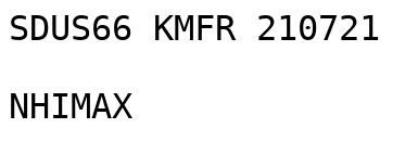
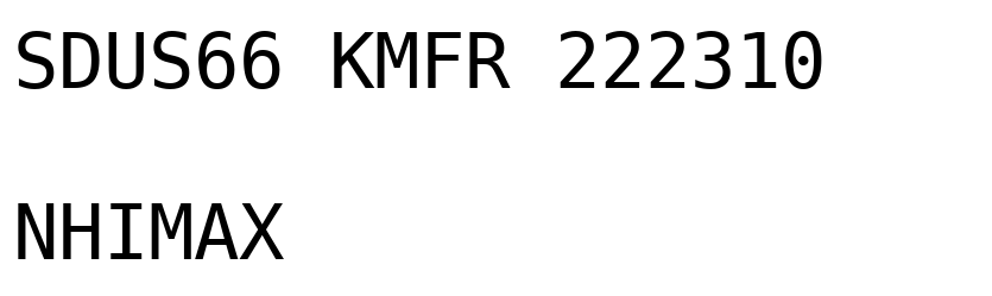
- SDUS66 KMFR 210721
+ SDUS66 KMFR 222310
